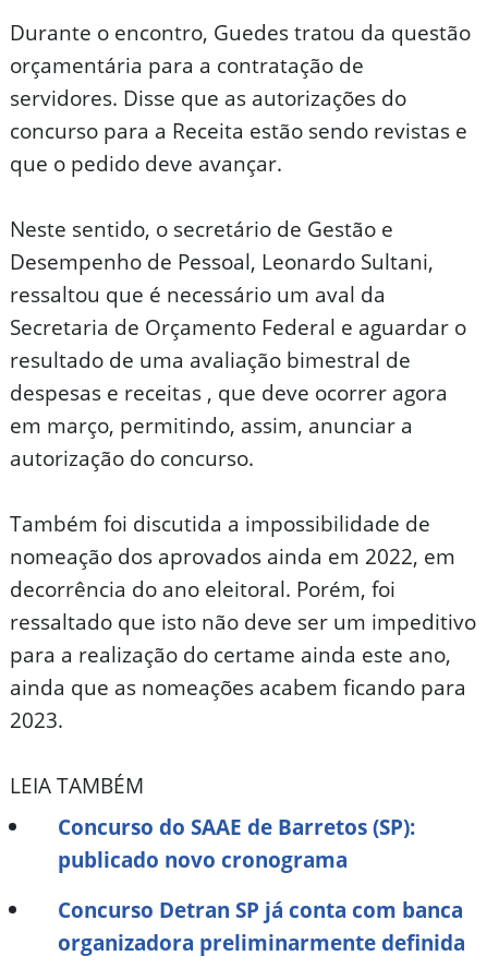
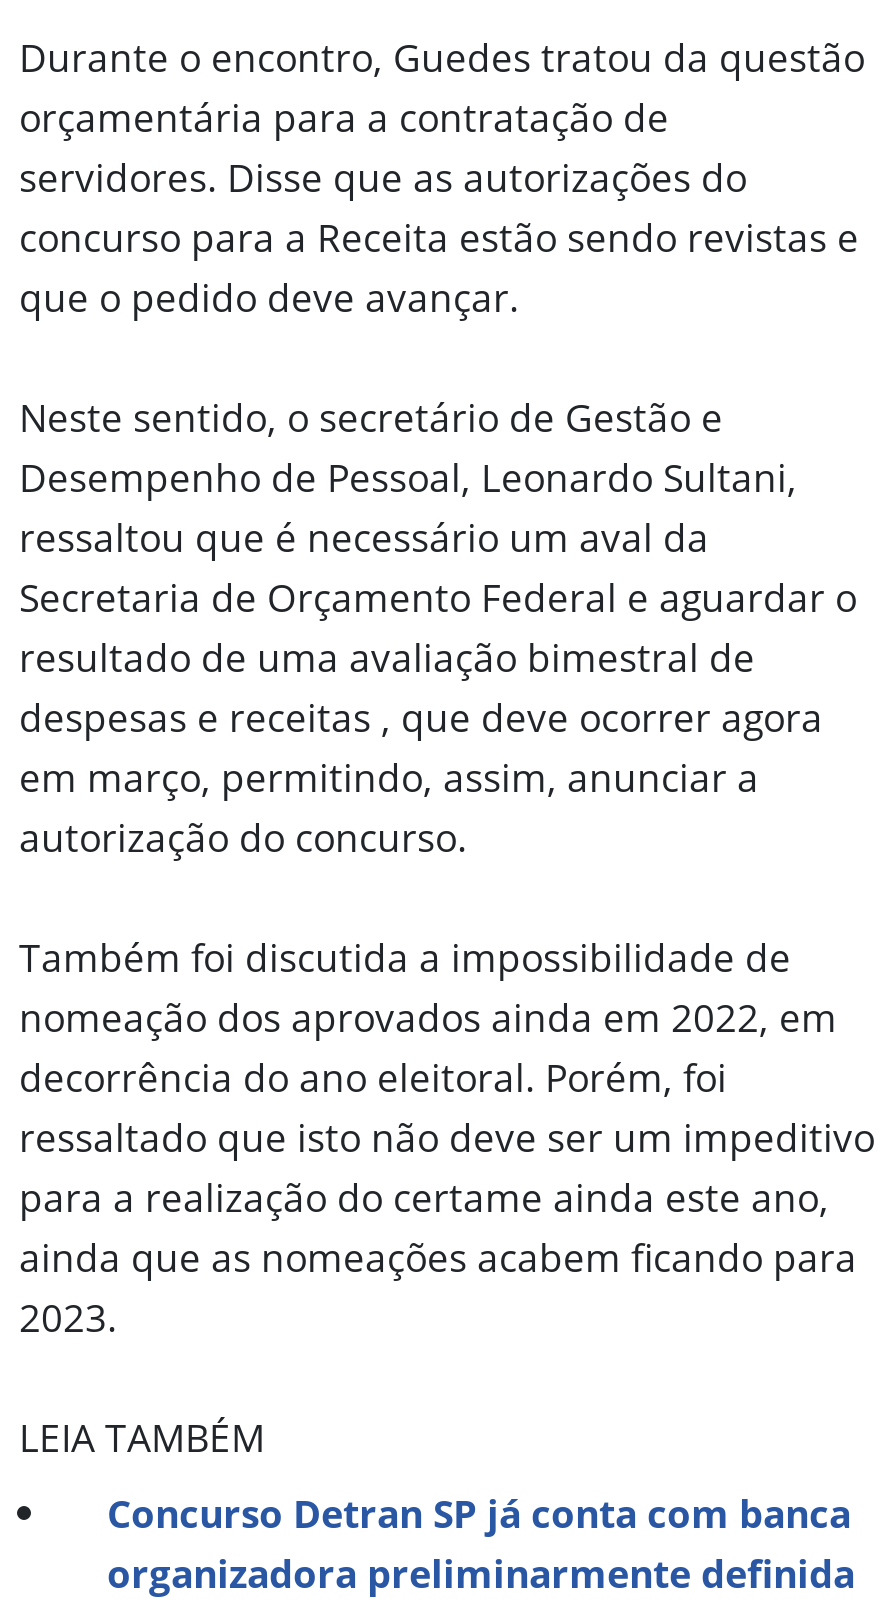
- Concurso do SAAE de Barretos (SP):
- publicado novo cronograma
